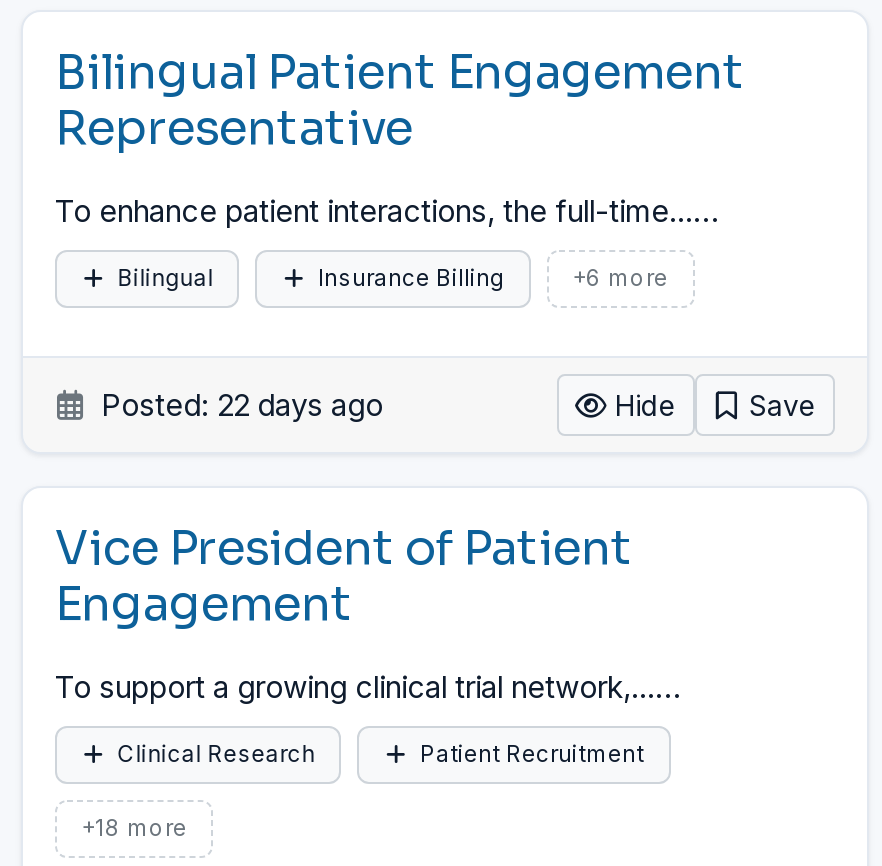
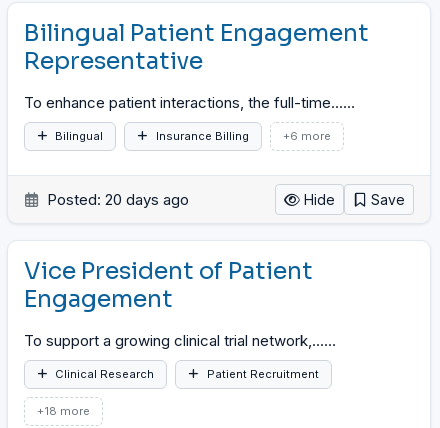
- Posted: 22 days ago
+ Posted: 20 days ago
